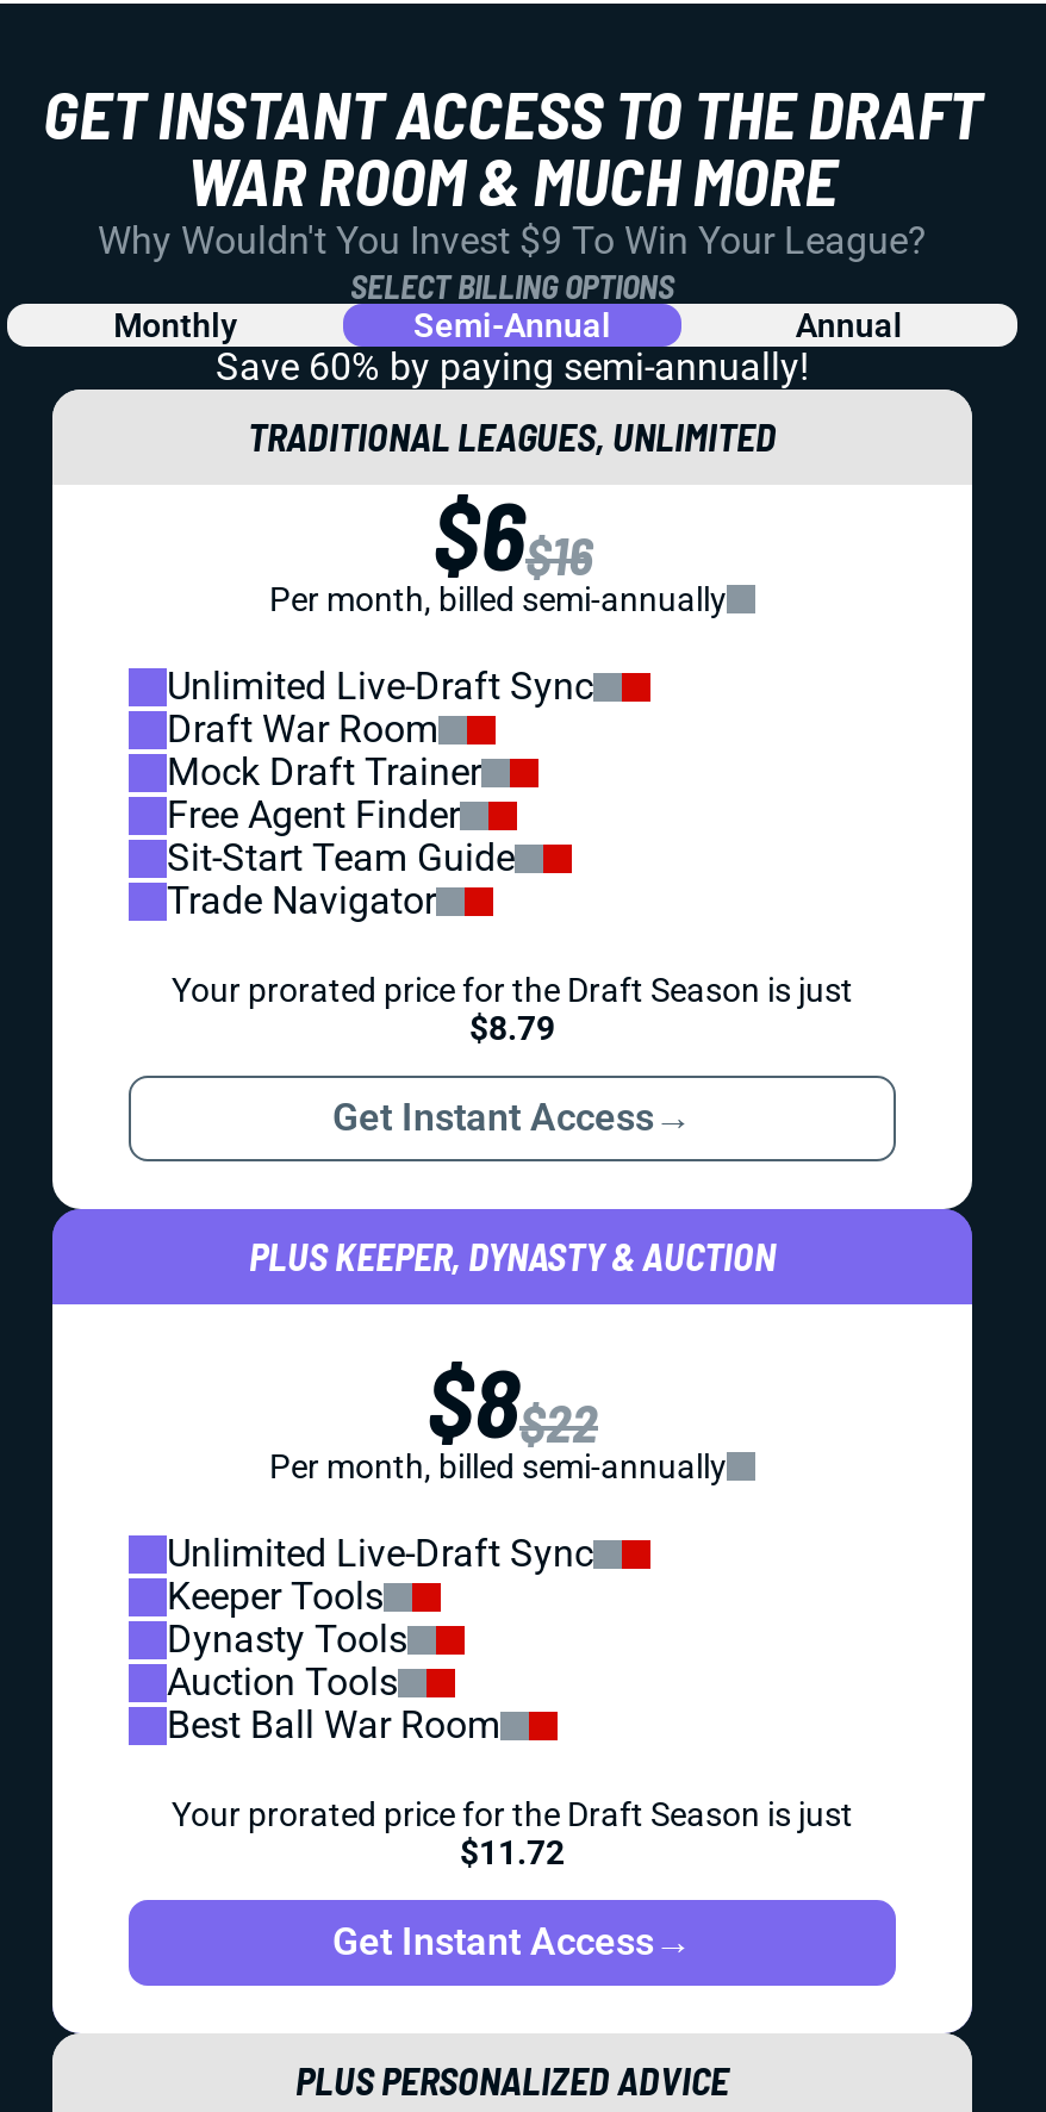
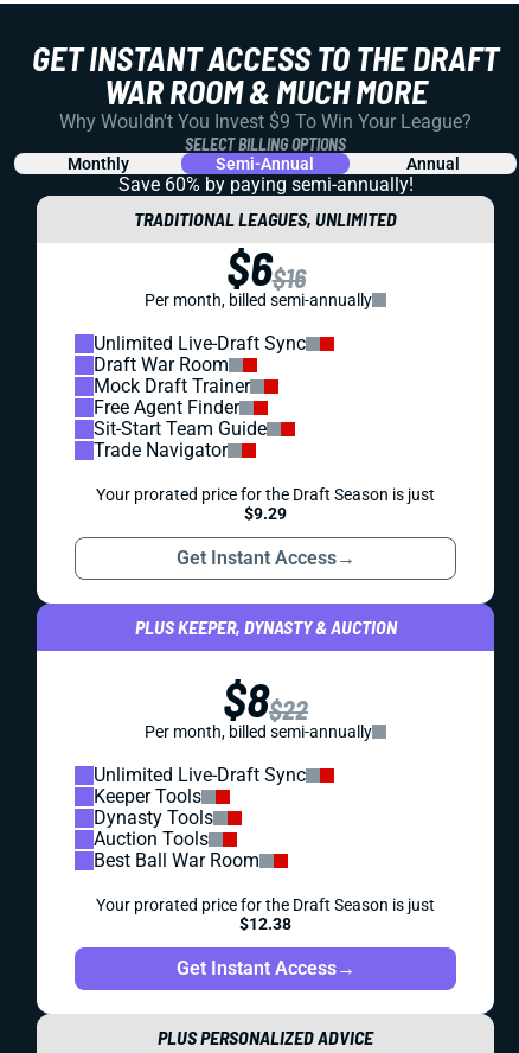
- $8.79
+ $9.29

- $11.72
+ $12.38
